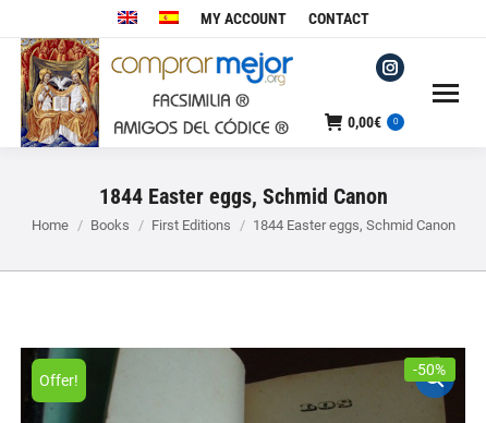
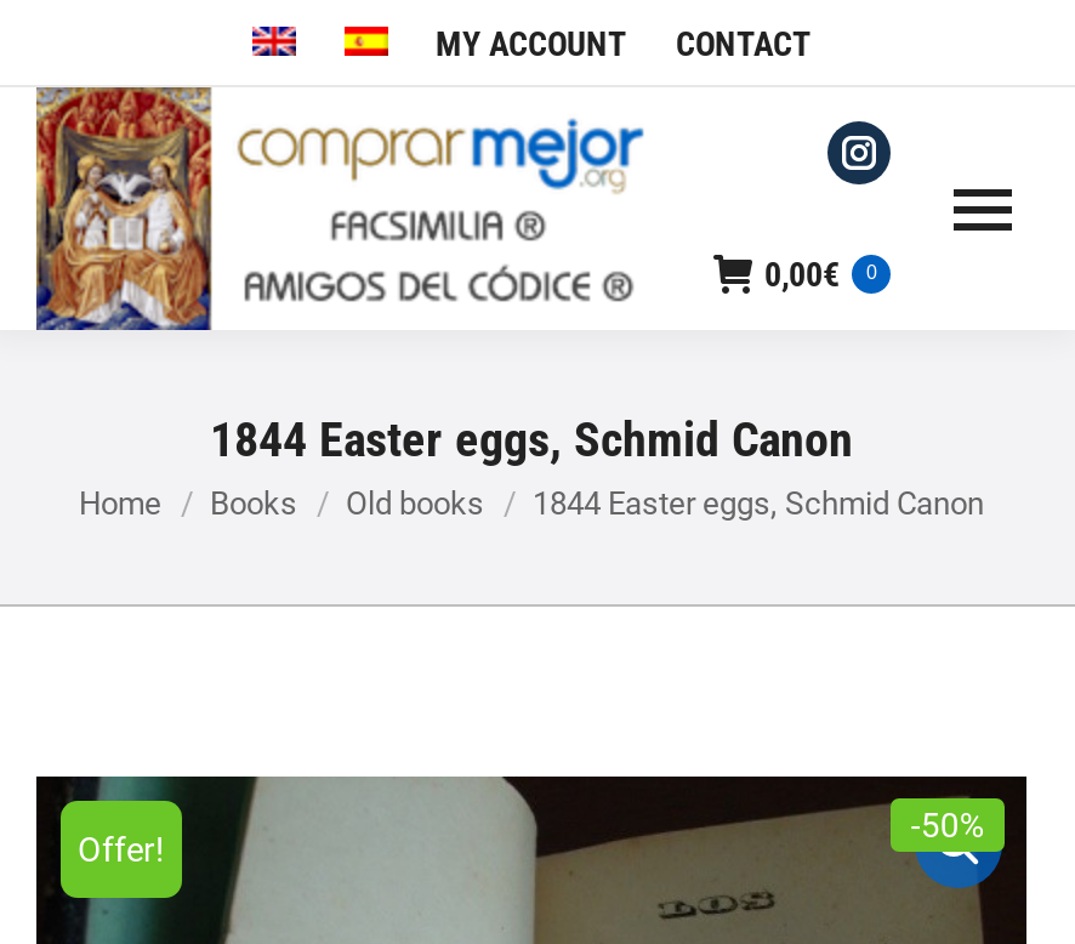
- First Editions
+ Old books
